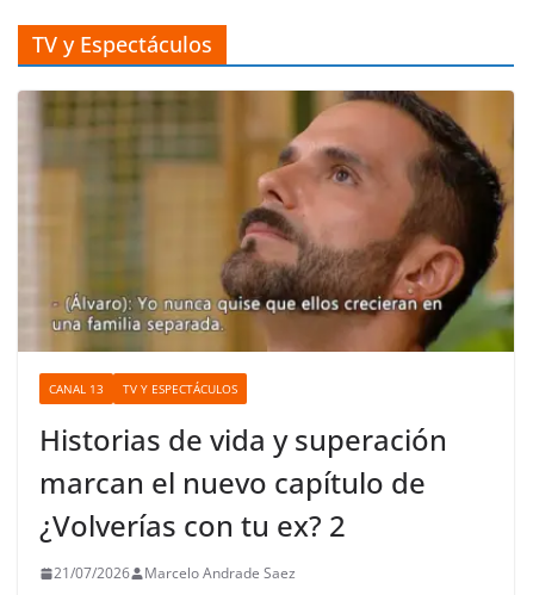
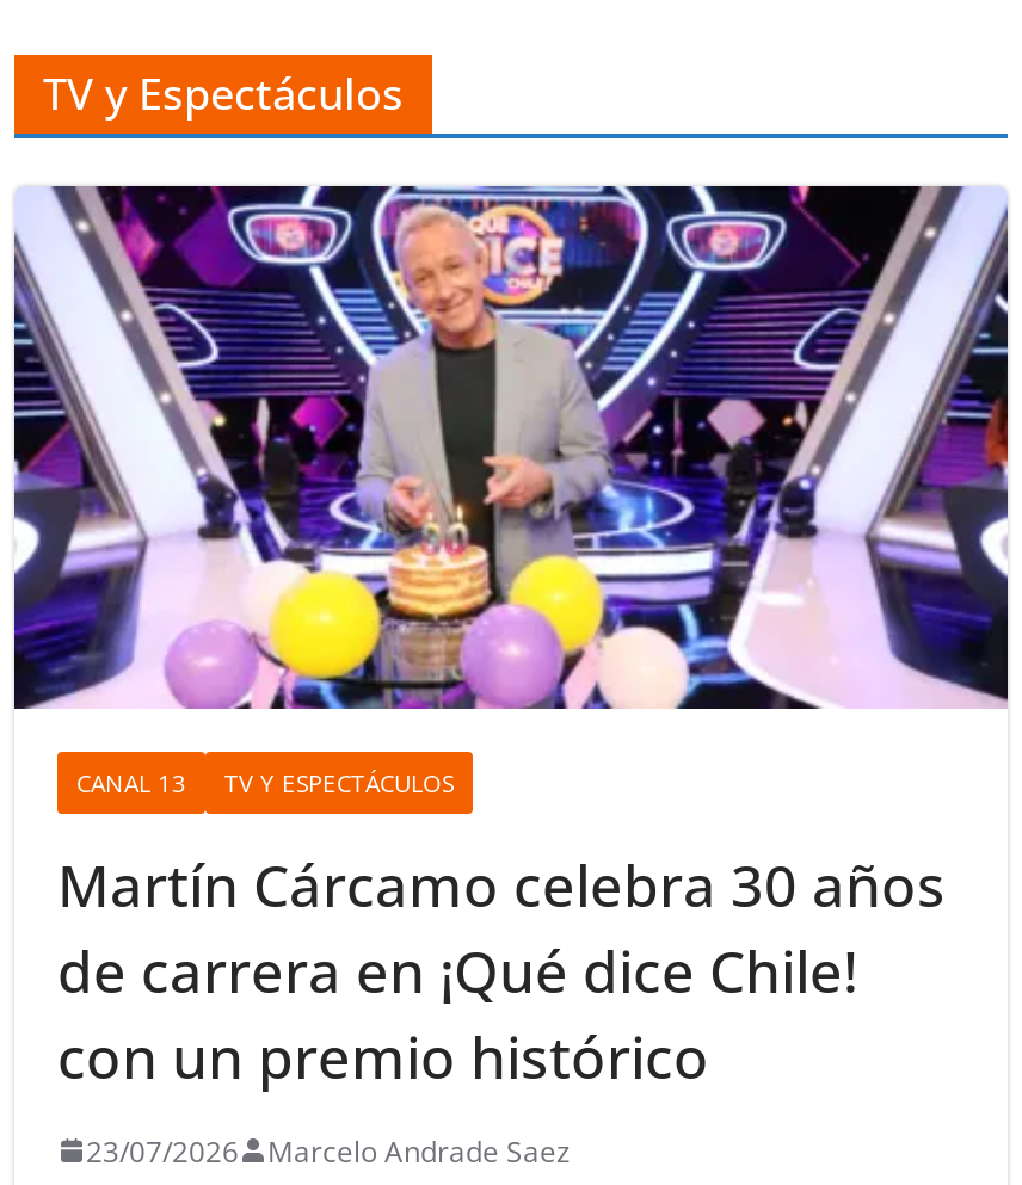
- [image]
+ [image]

- Historias de vida y superación
- marcan el nuevo capítulo de
- ¿Volverías con tu ex? 2
+ Martín Cárcamo celebra 30 años
+ de carrera en ¡Qué dice Chile!
+ con un premio histórico

- 21/07/2026 Marcelo Andrade Saez
+ 23/07/2026 Marcelo Andrade Saez
